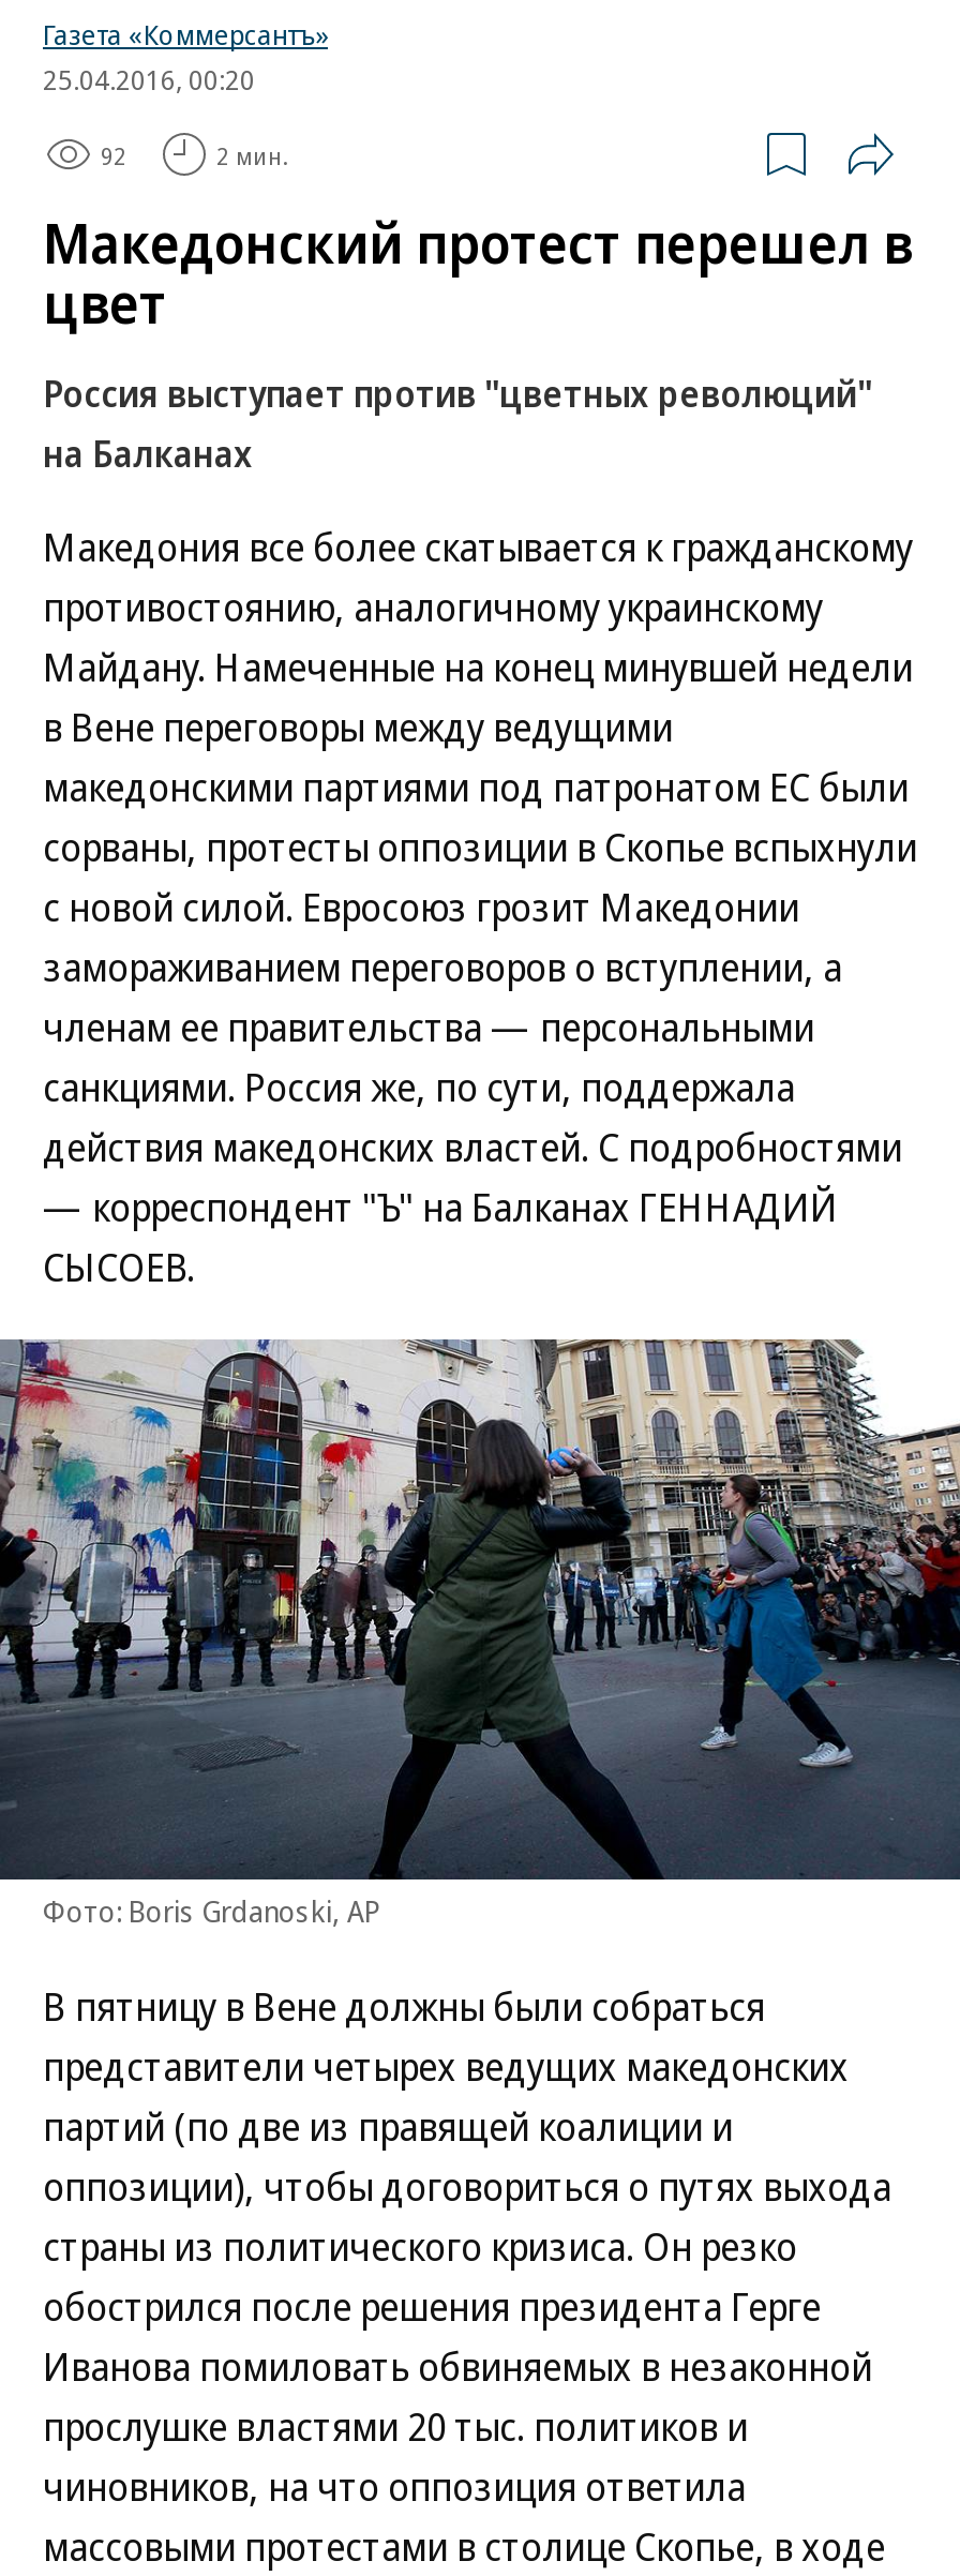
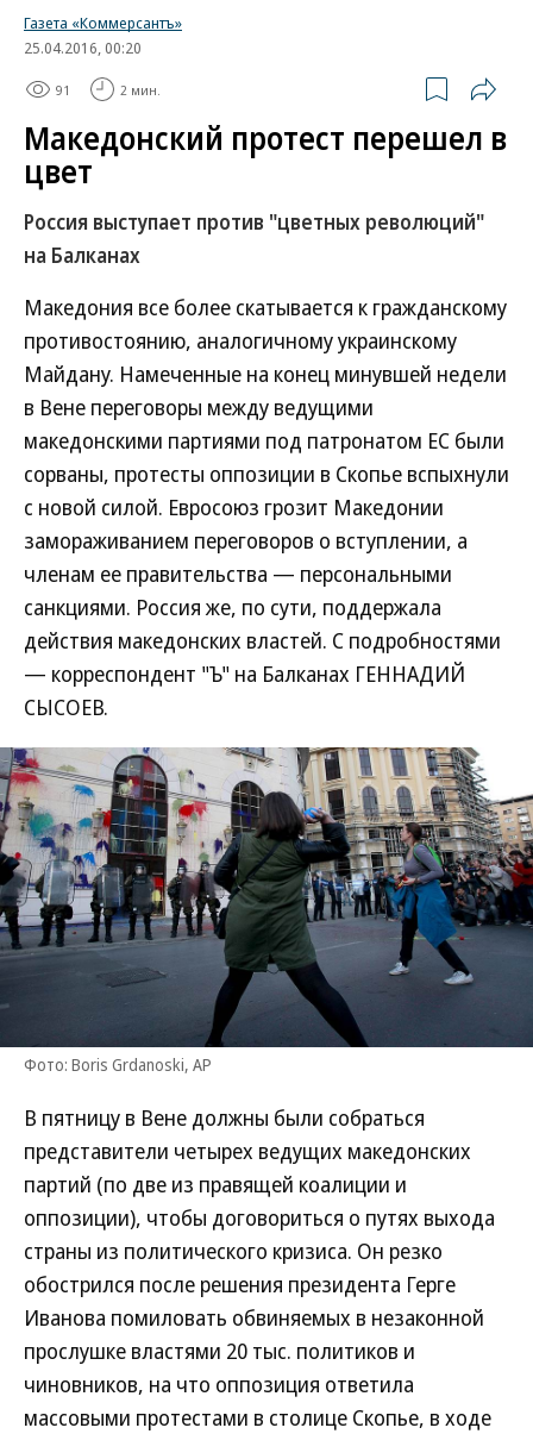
- 92
+ 91
